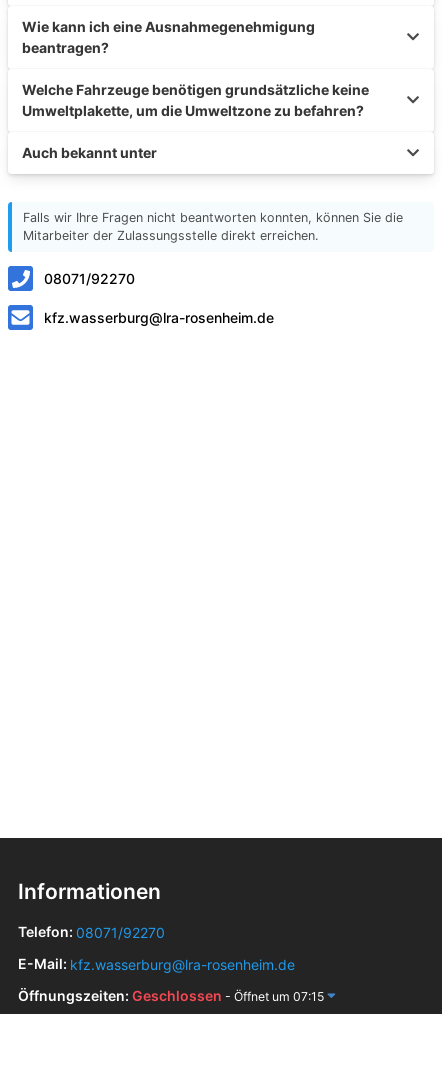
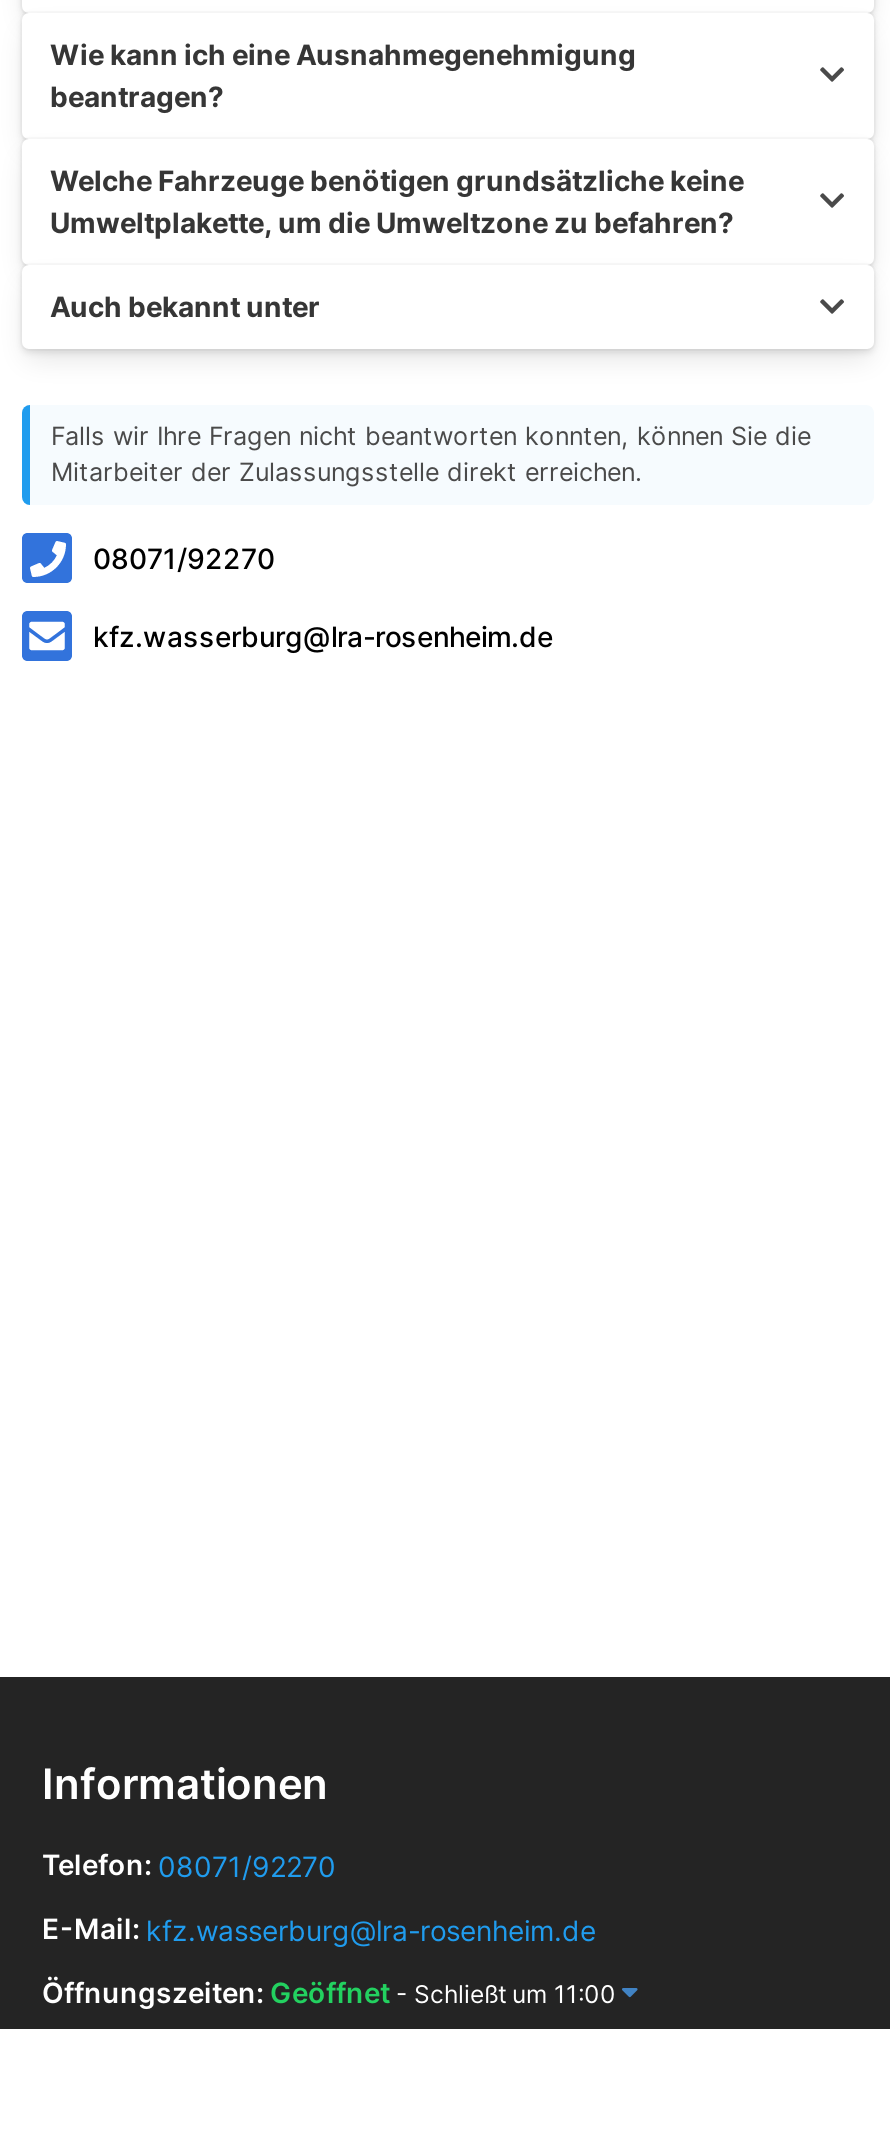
- Öffnungszeiten: Geschlossen - Öffnet um 07:15
+ Öffnungszeiten: Geöffnet - Schließt um 11:00
